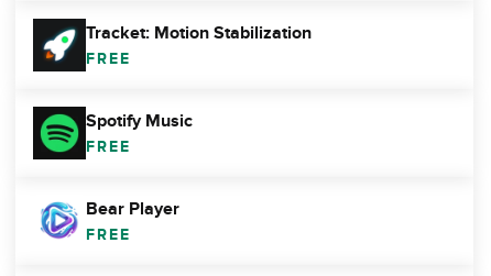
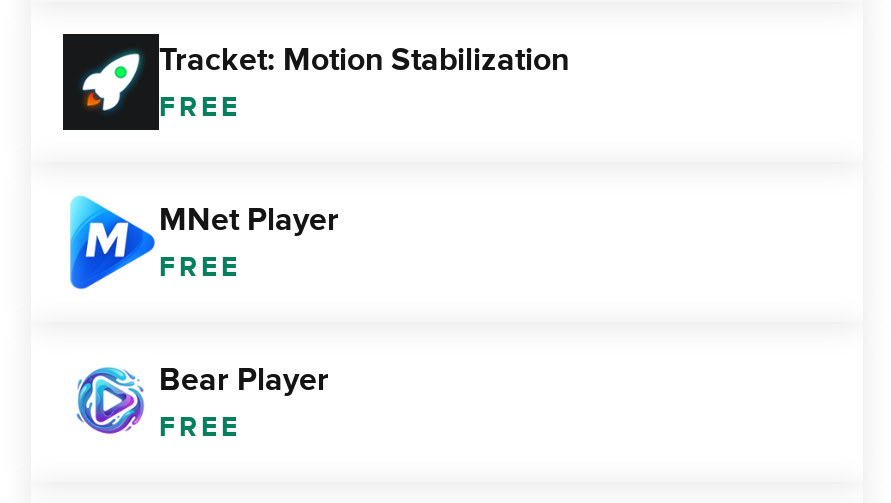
- [image]
- Spotify Music
+ [image]
+ MNet Player
